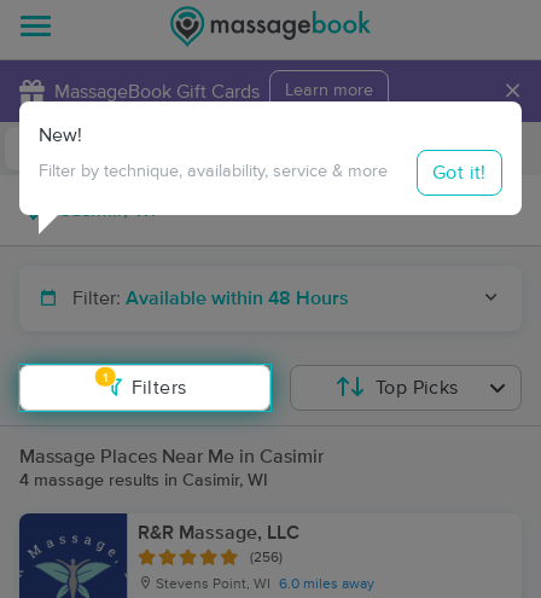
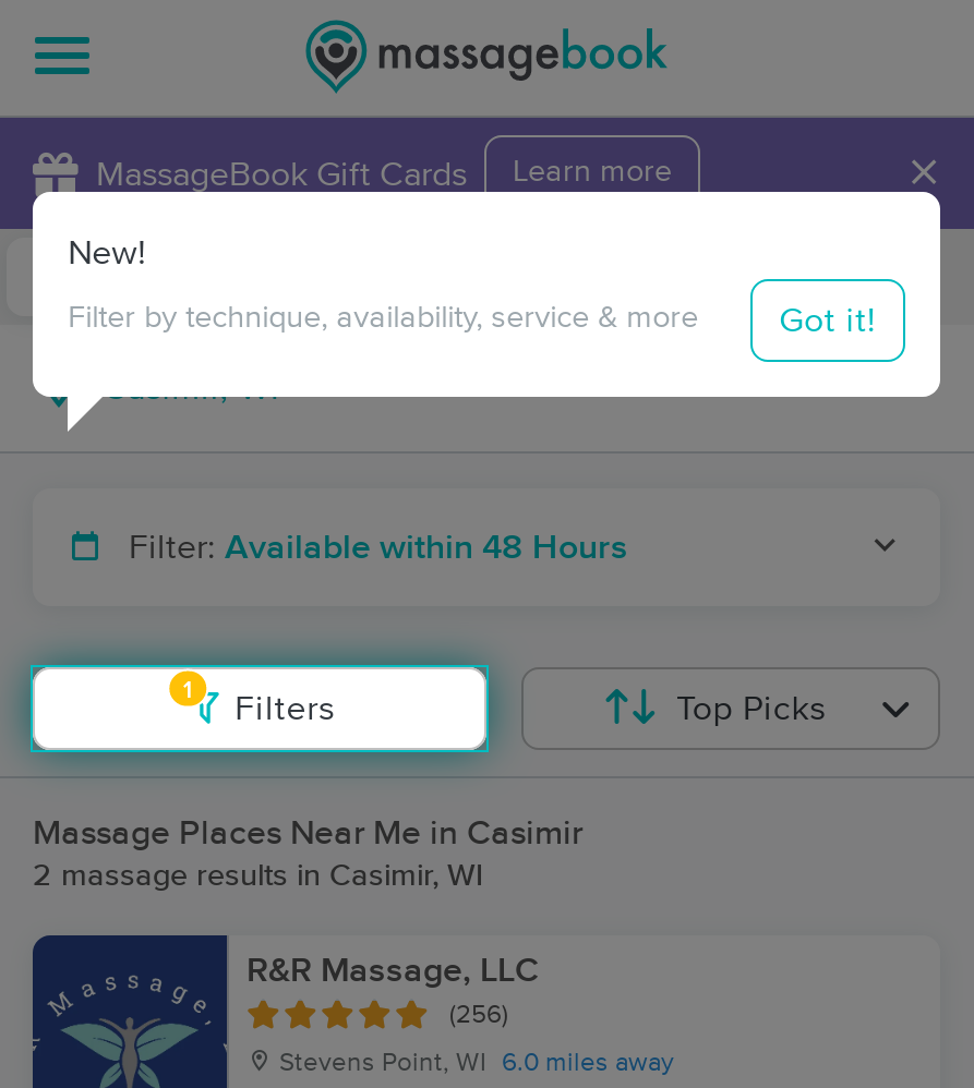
- 4 massage results in Casimir, WI
+ 2 massage results in Casimir, WI
